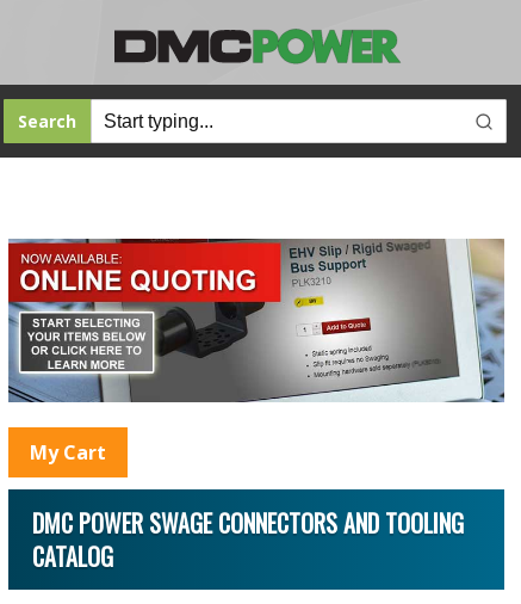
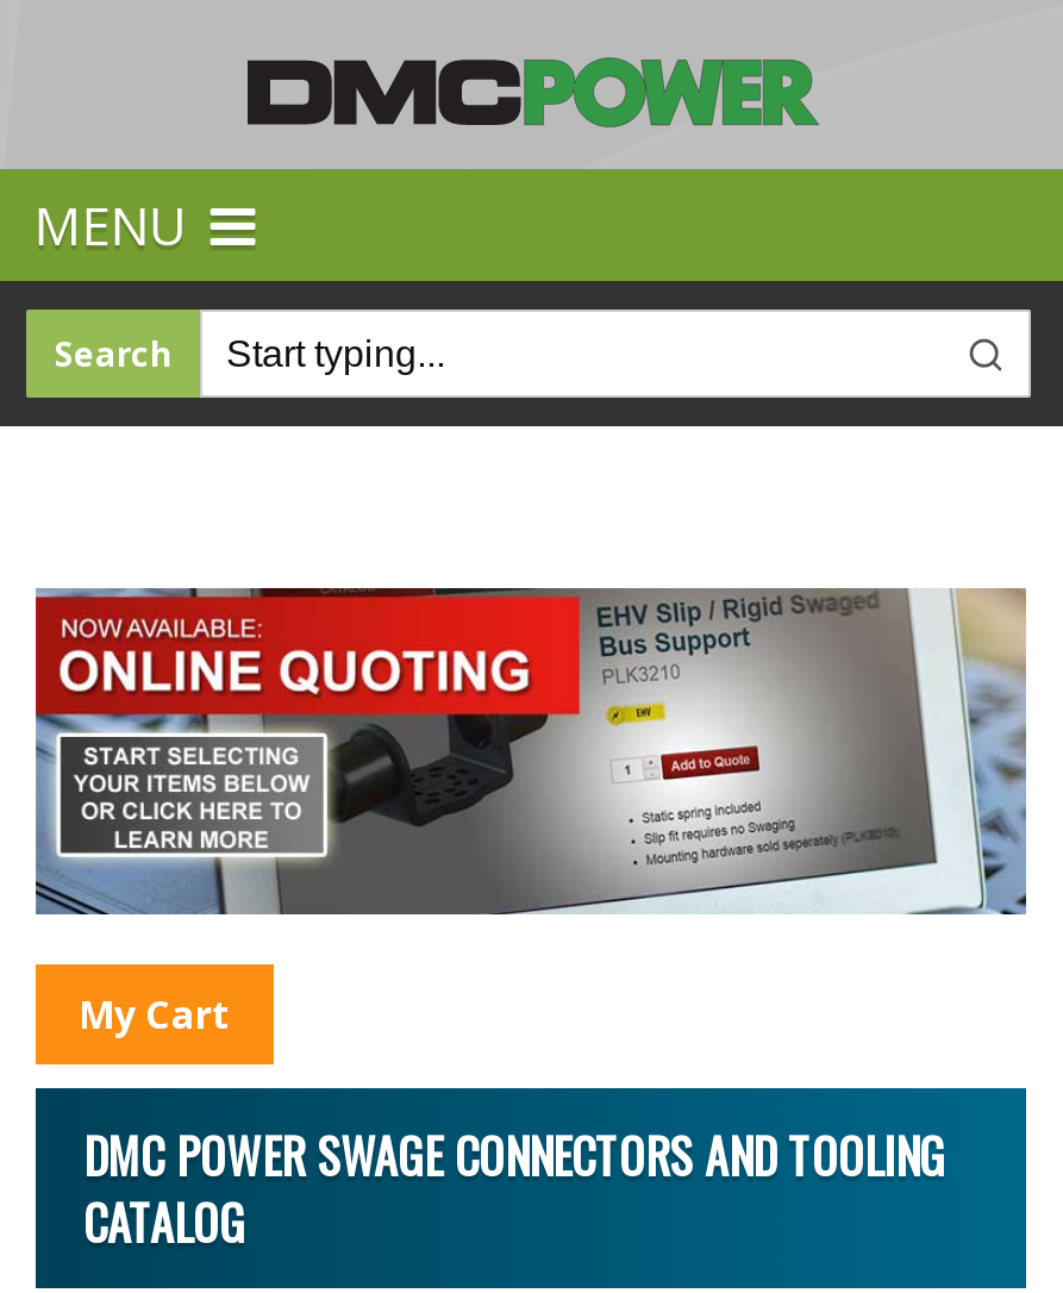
+ MENU
